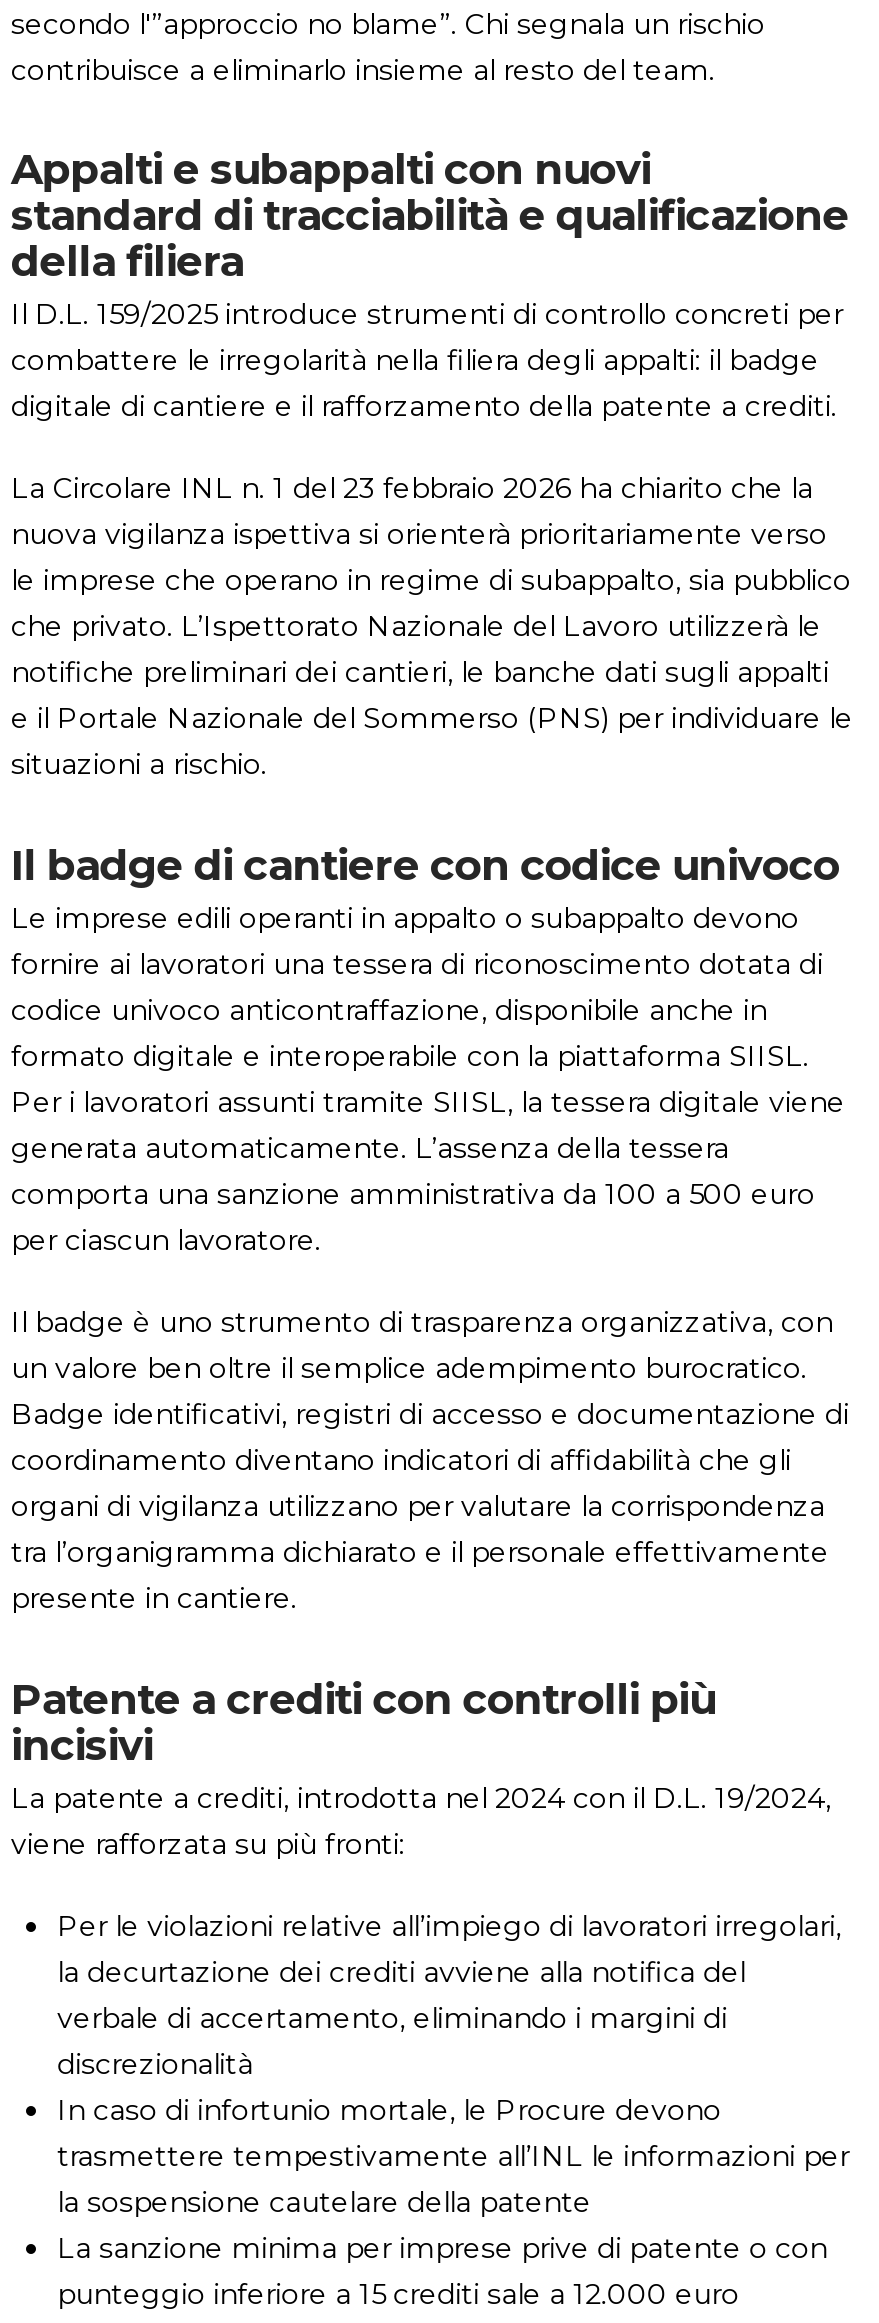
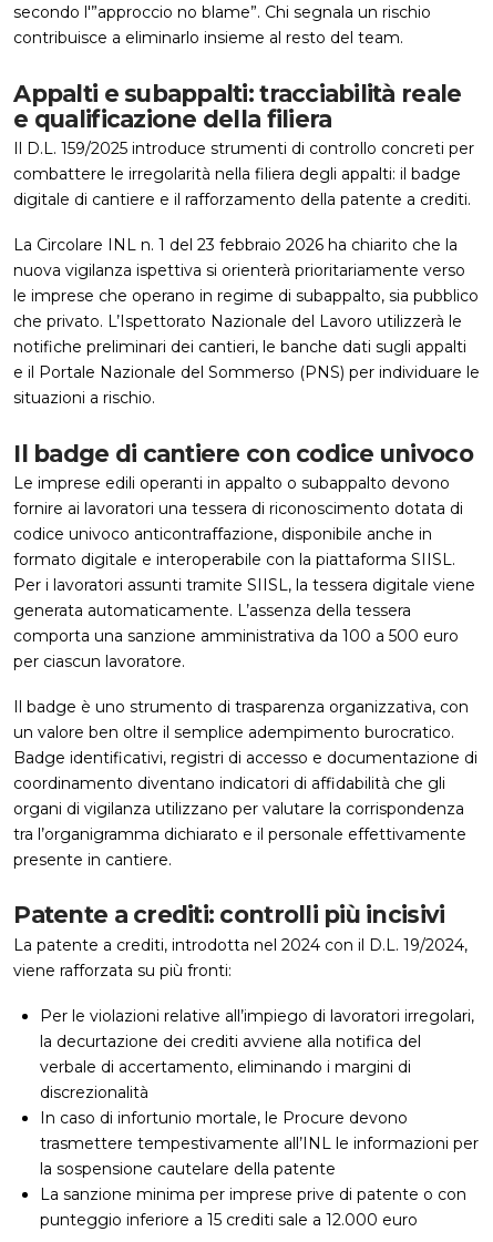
- Appalti e subappalti con nuovi
- standard di tracciabilità e qualificazione
- della filiera
+ Appalti e subappalti: tracciabilità reale
+ e qualificazione della filiera

- Patente a crediti con controlli più
- incisivi
+ Patente a crediti: controlli più incisivi
